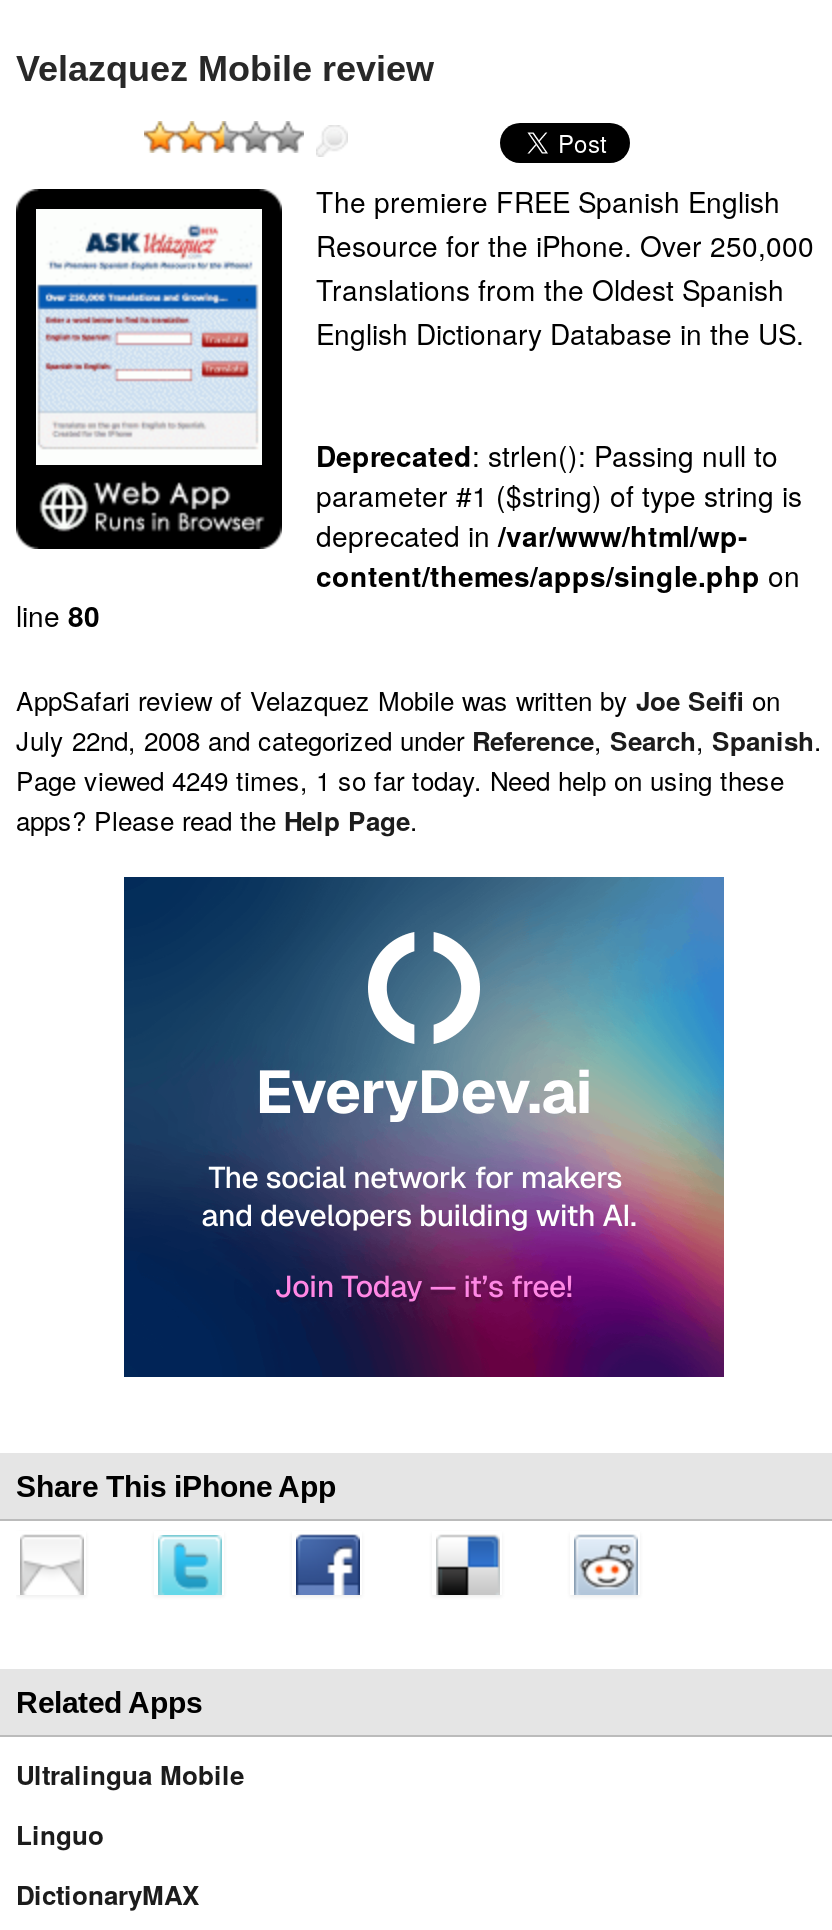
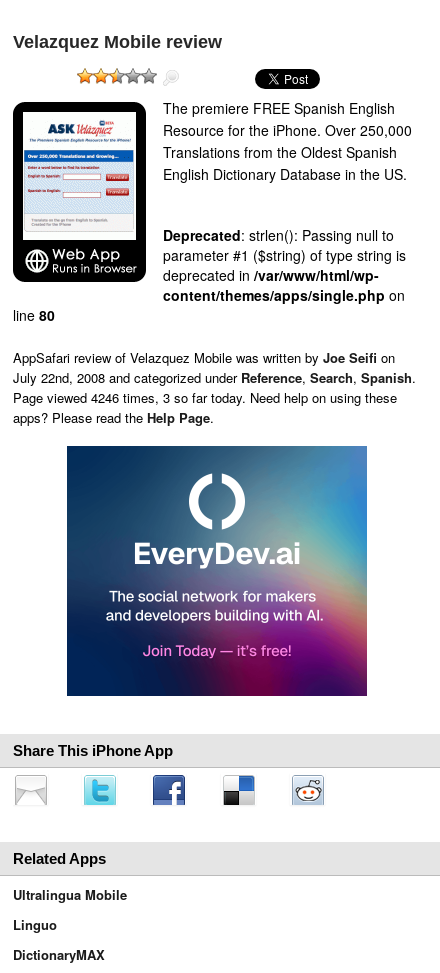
- Page viewed 4249 times, 1 so far today. Need help on using these
+ Page viewed 4246 times, 3 so far today. Need help on using these
